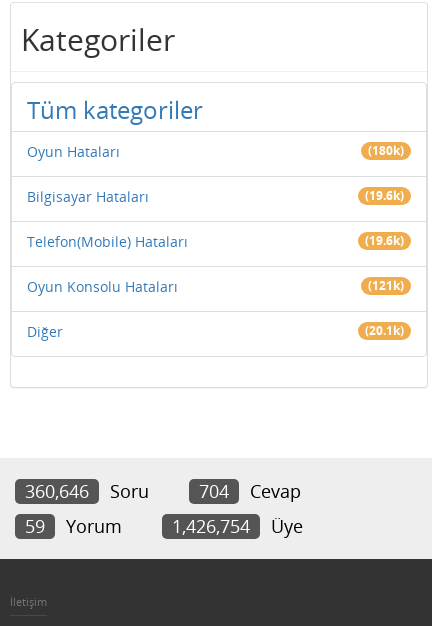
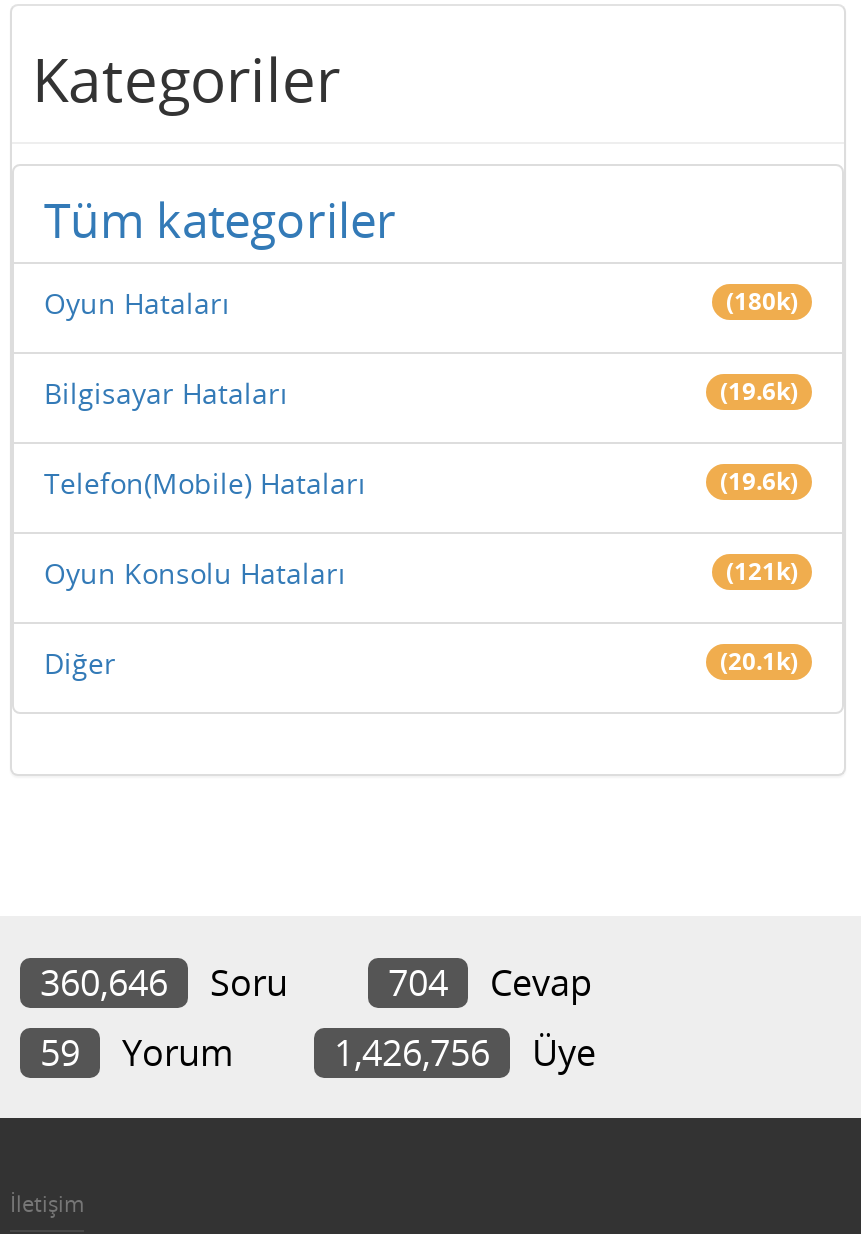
- 1,426,754 Üye
+ 1,426,756 Üye
